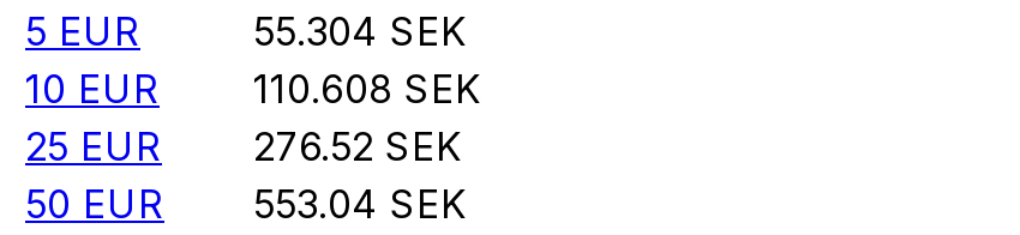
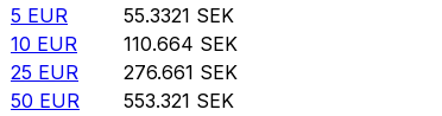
- 55.304 SEK
+ 55.3321 SEK

- 10 EUR 110.608 SEK
+ 10 EUR 110.664 SEK

- 25 EUR 276.52 SEK
+ 25 EUR 276.661 SEK

- 50 EUR 553.04 SEK
+ 50 EUR 553.321 SEK
